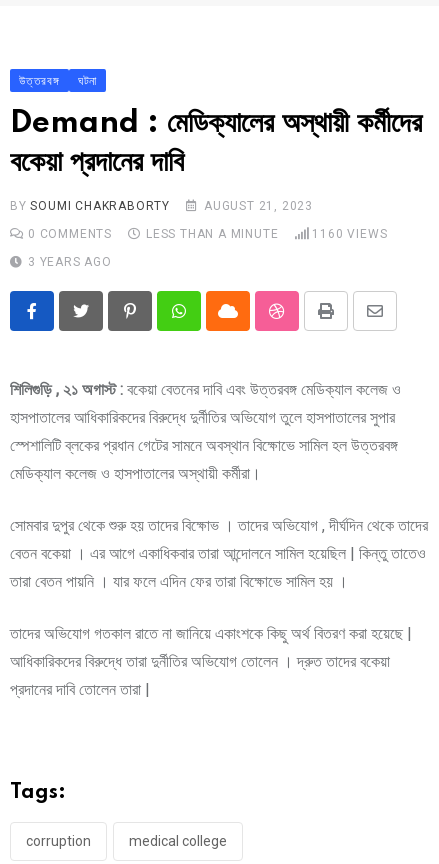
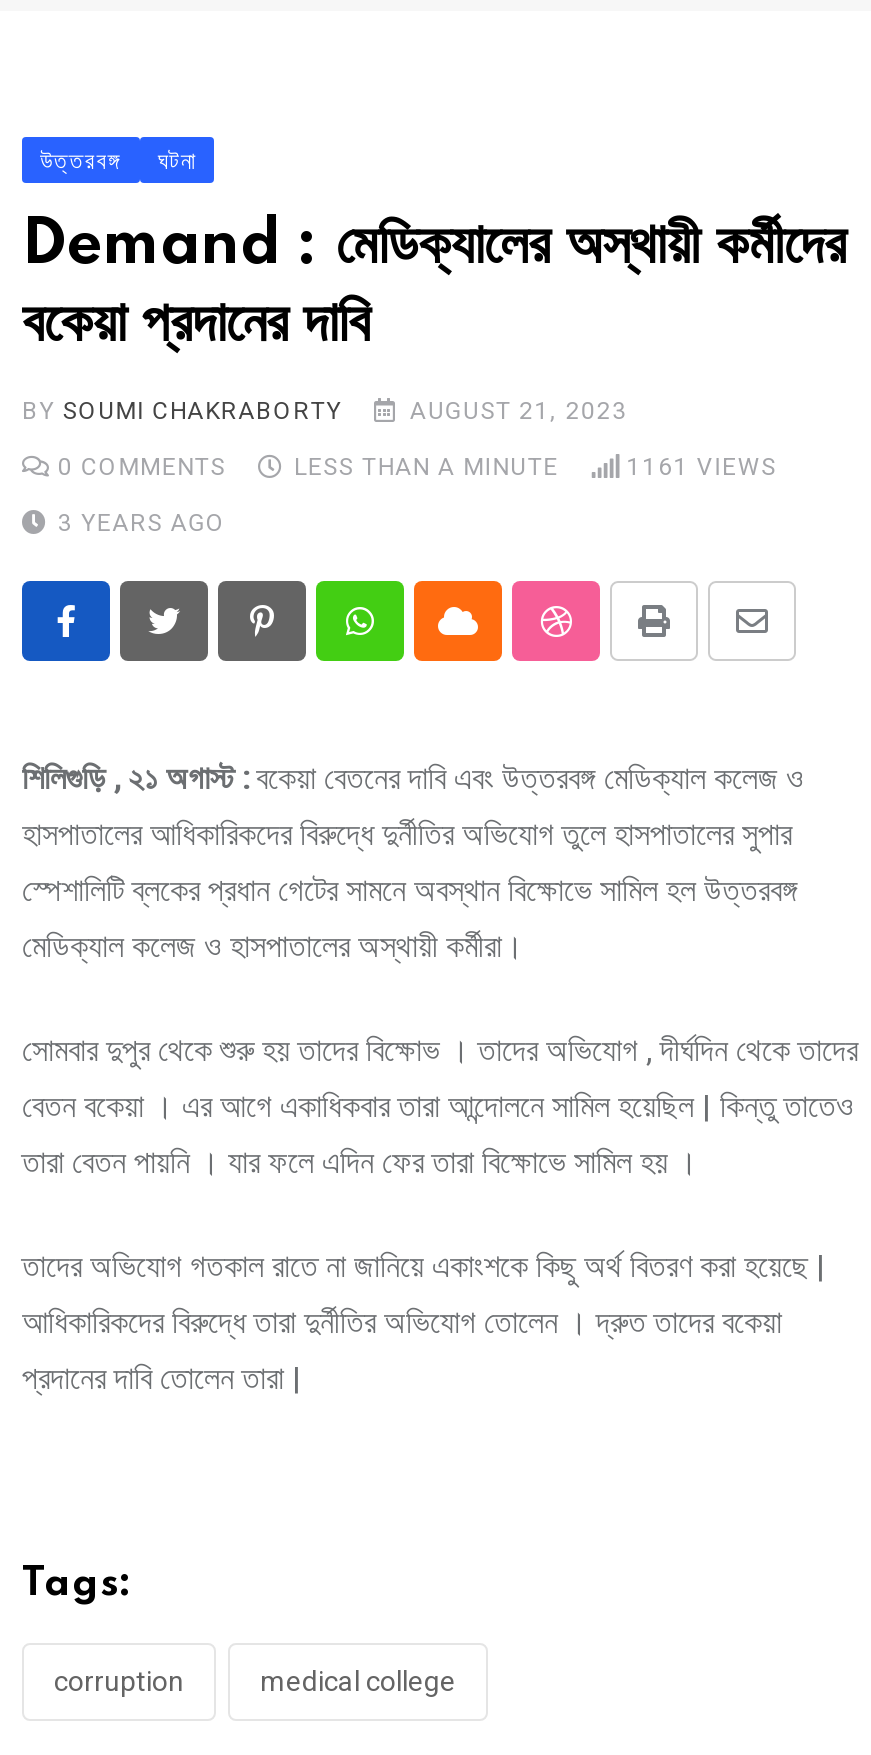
- 1160 VIEWS
+ 1161 VIEWS
